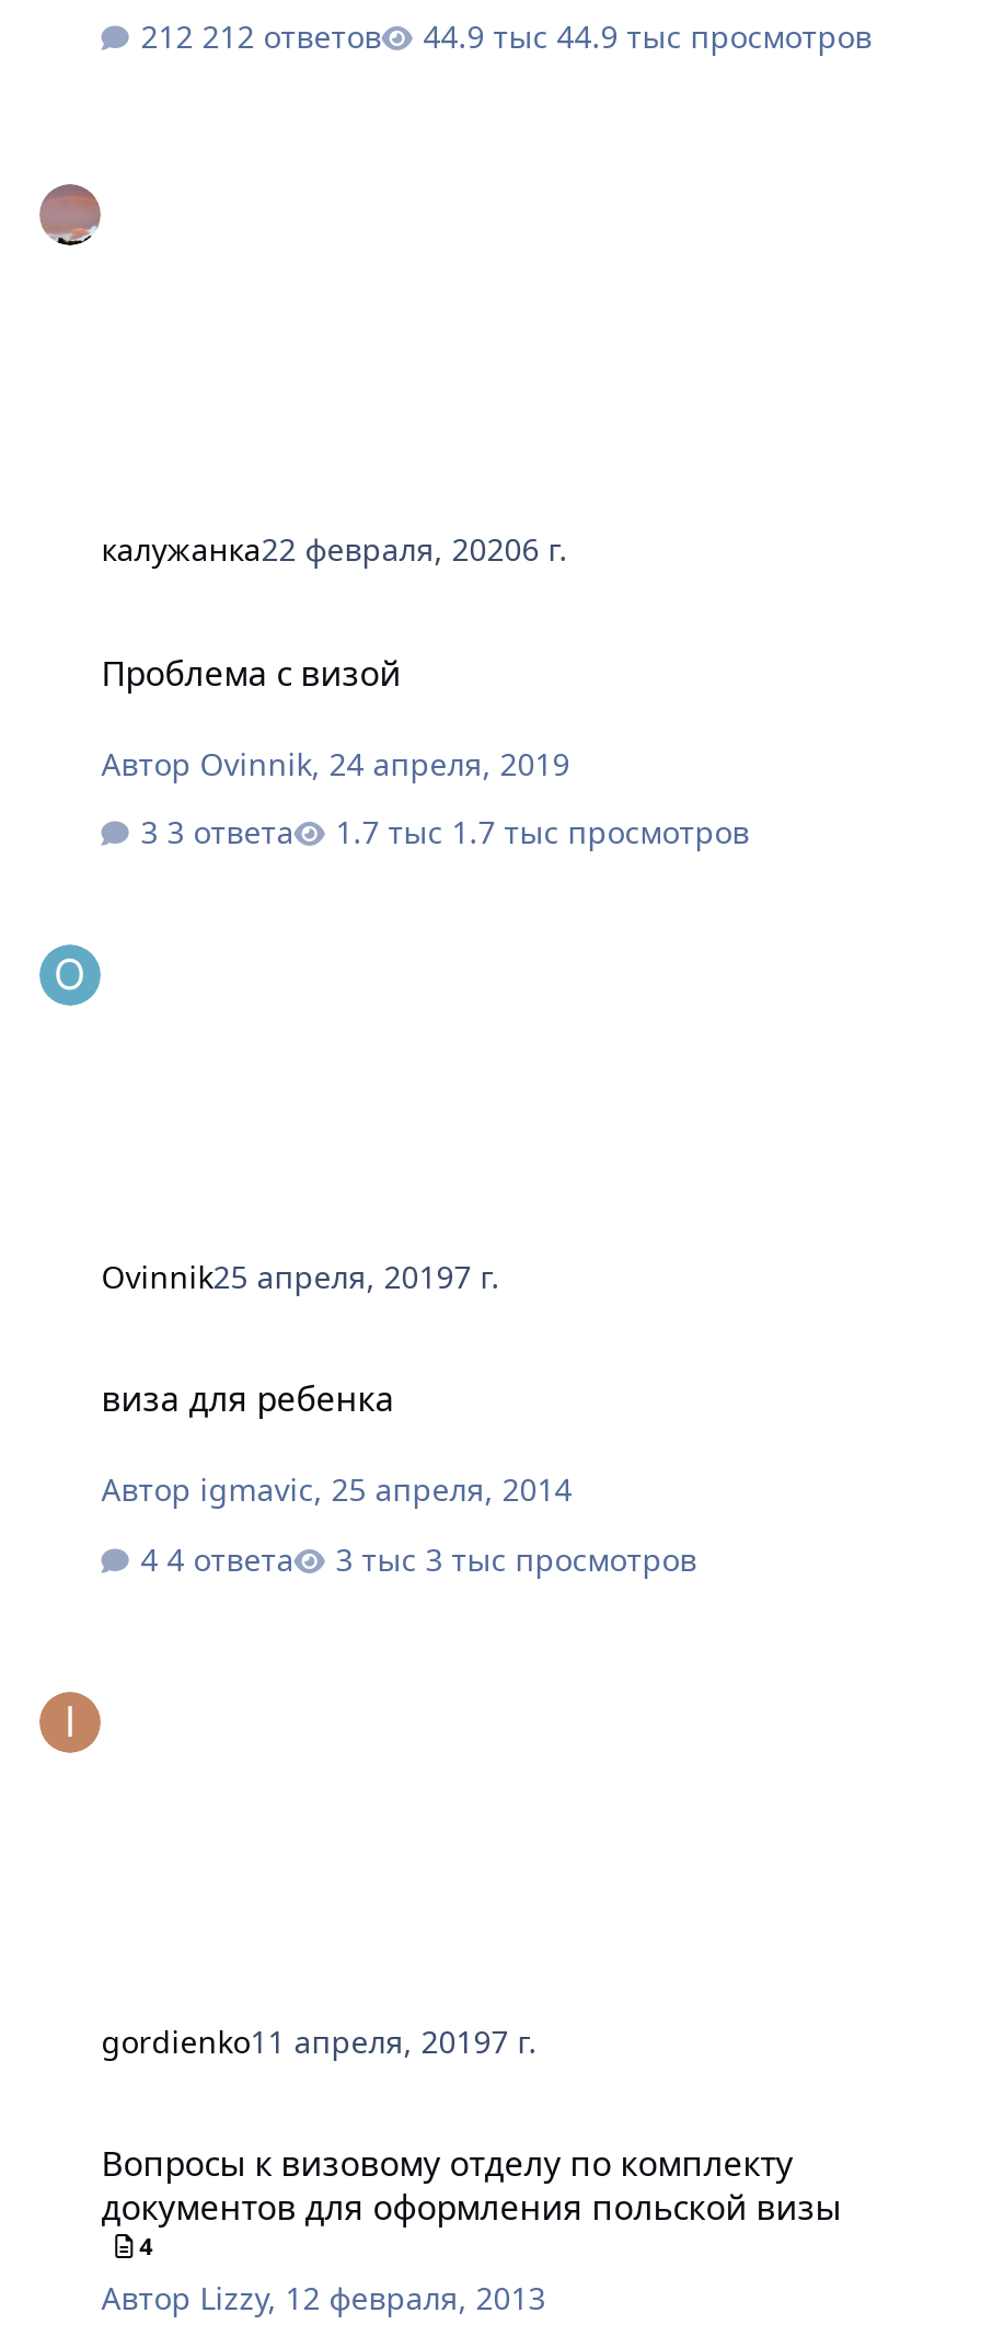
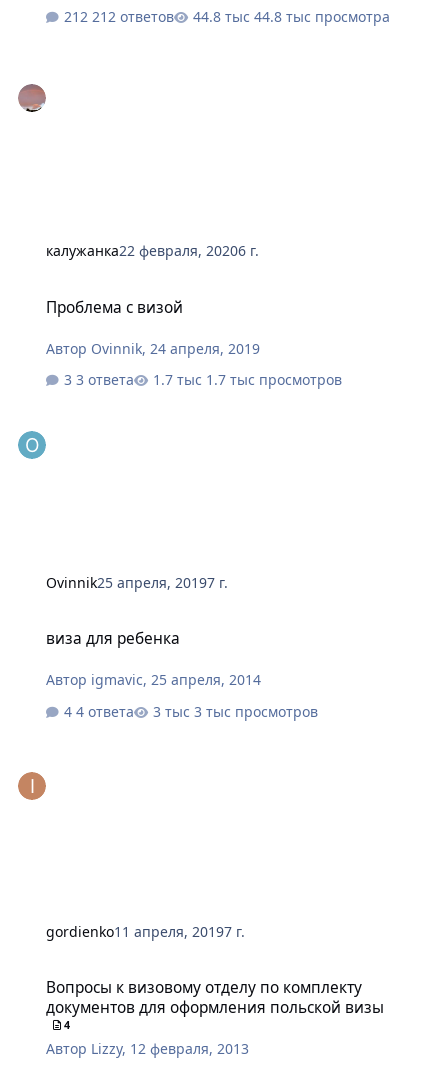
- 44.9 тыс просмотров
+ 44.8 тыс просмотра
